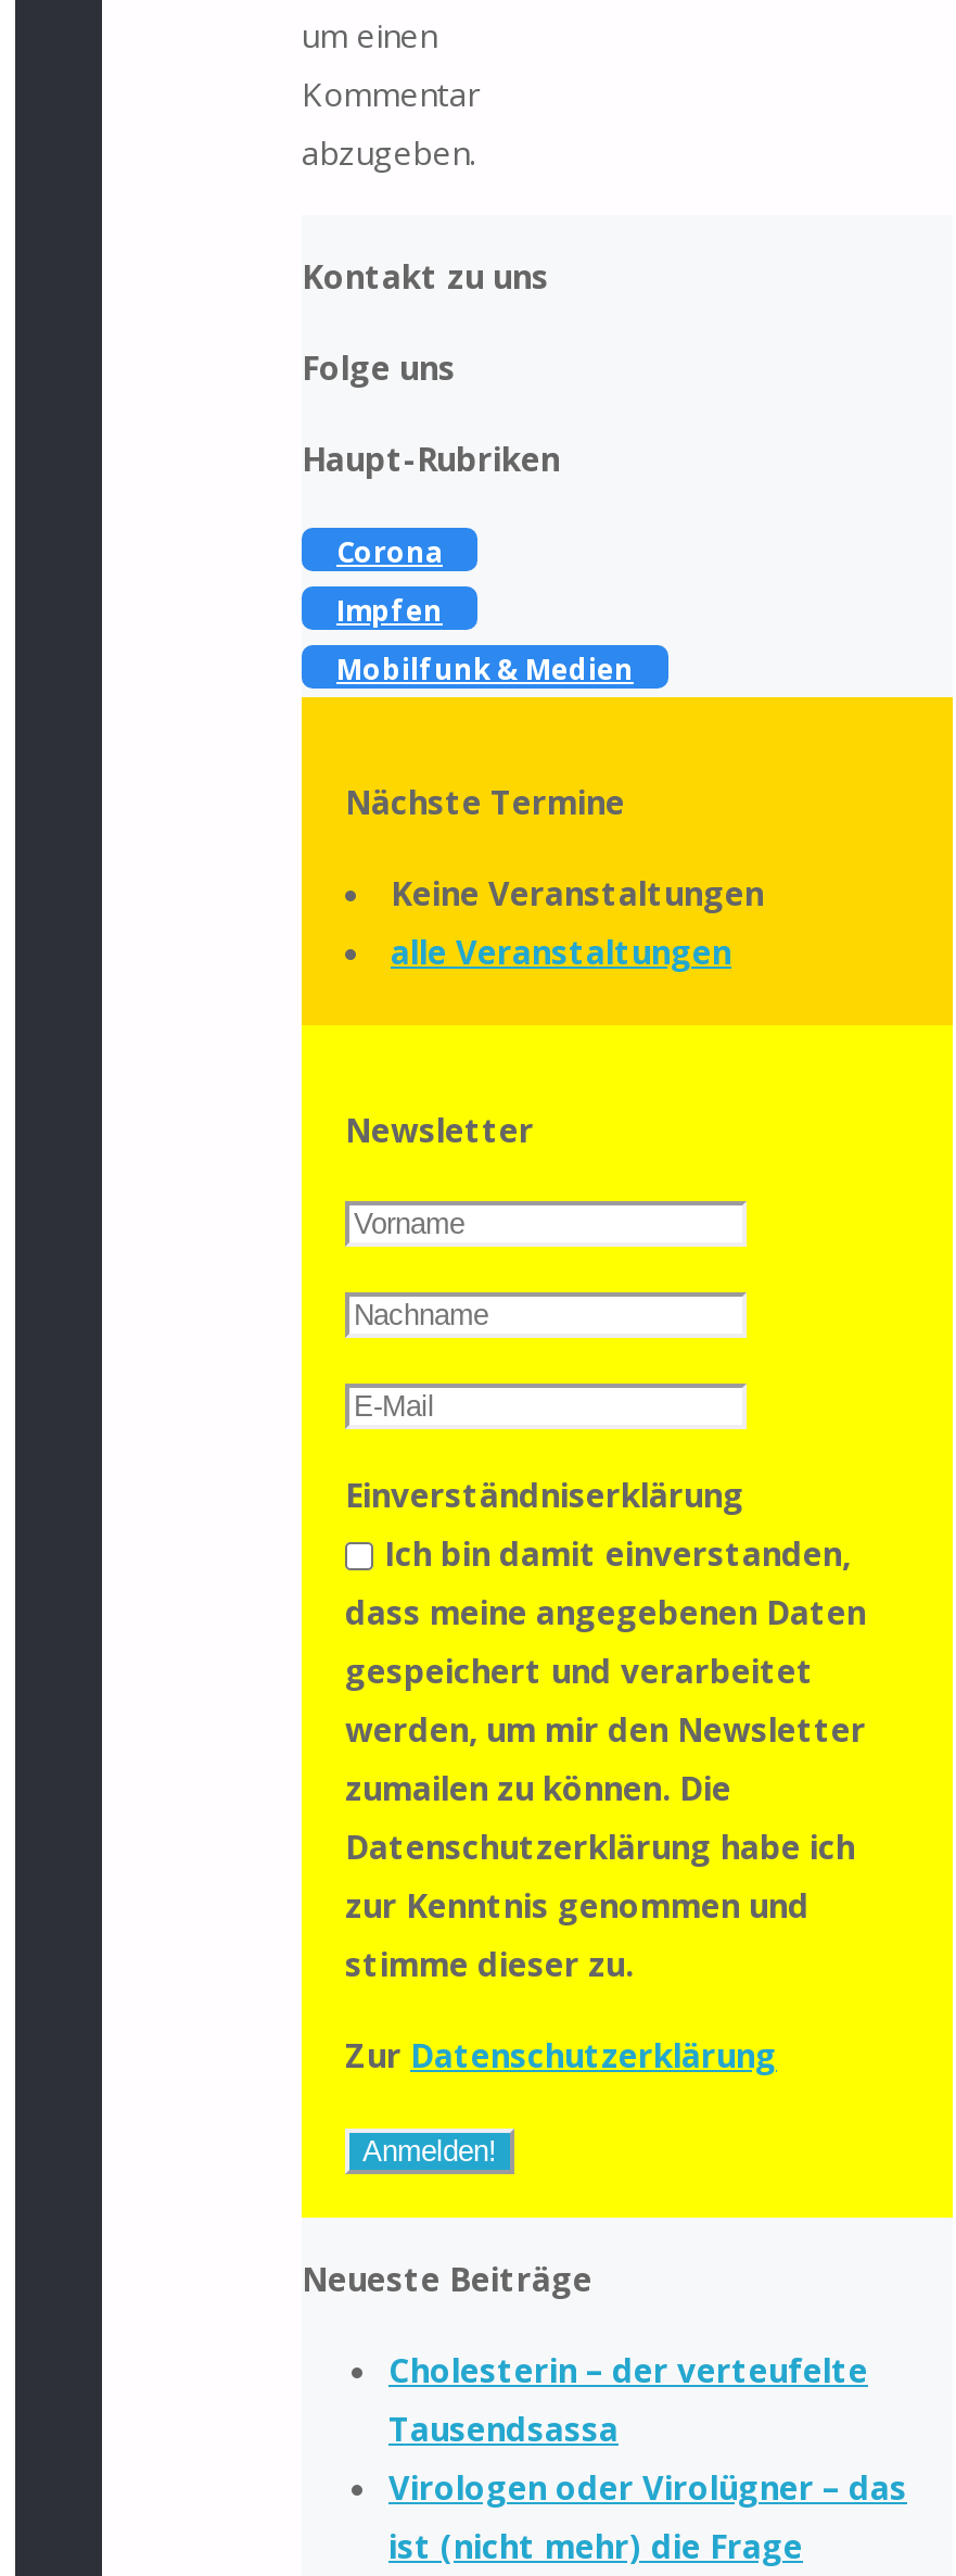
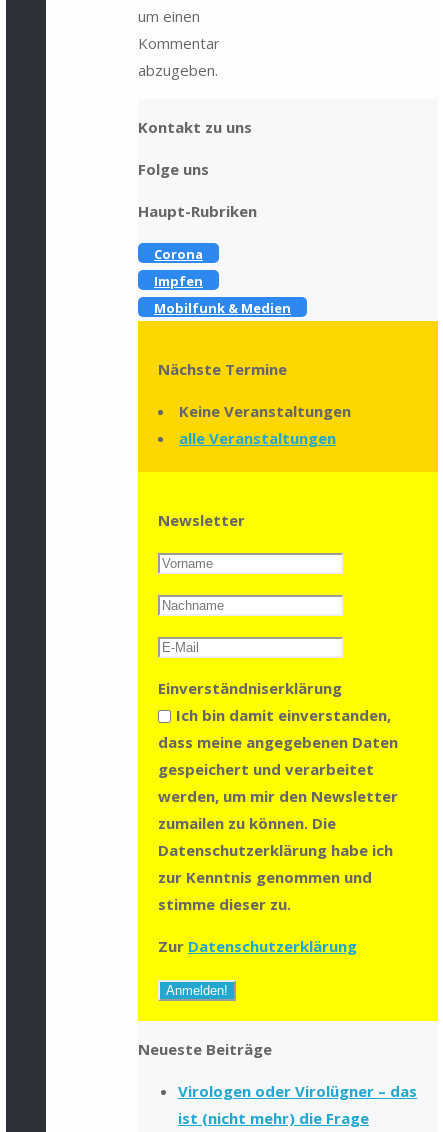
- Cholesterin – der verteufelte
- Tausendsassa
